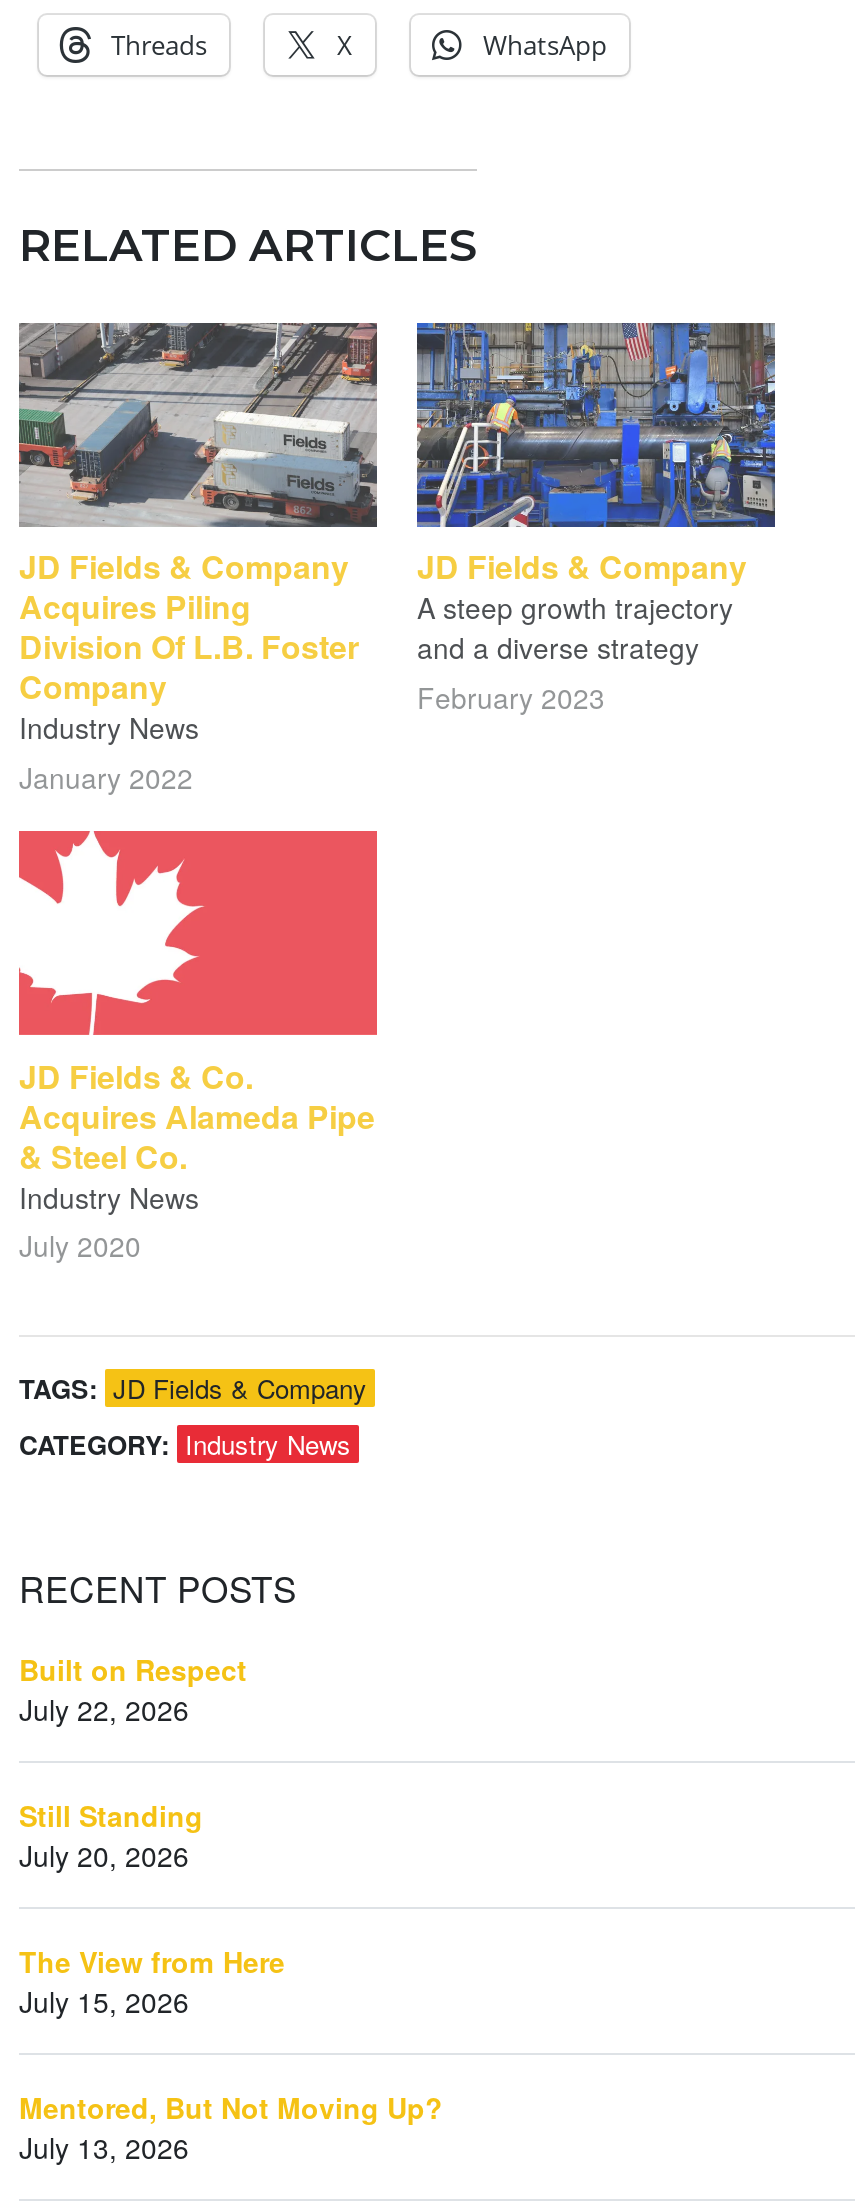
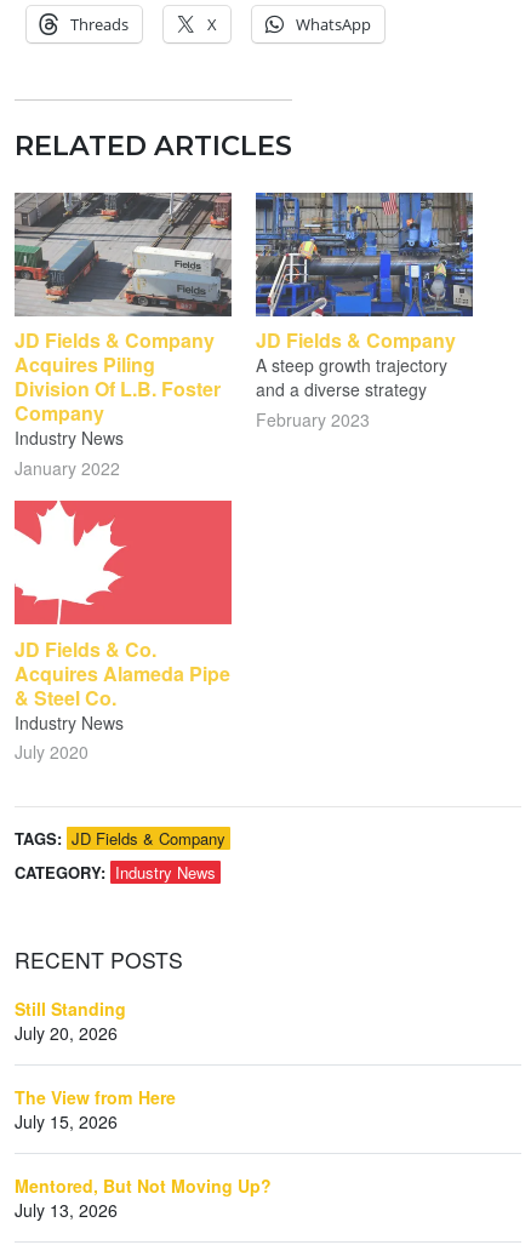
- Built on Respect
- July 22, 2026
